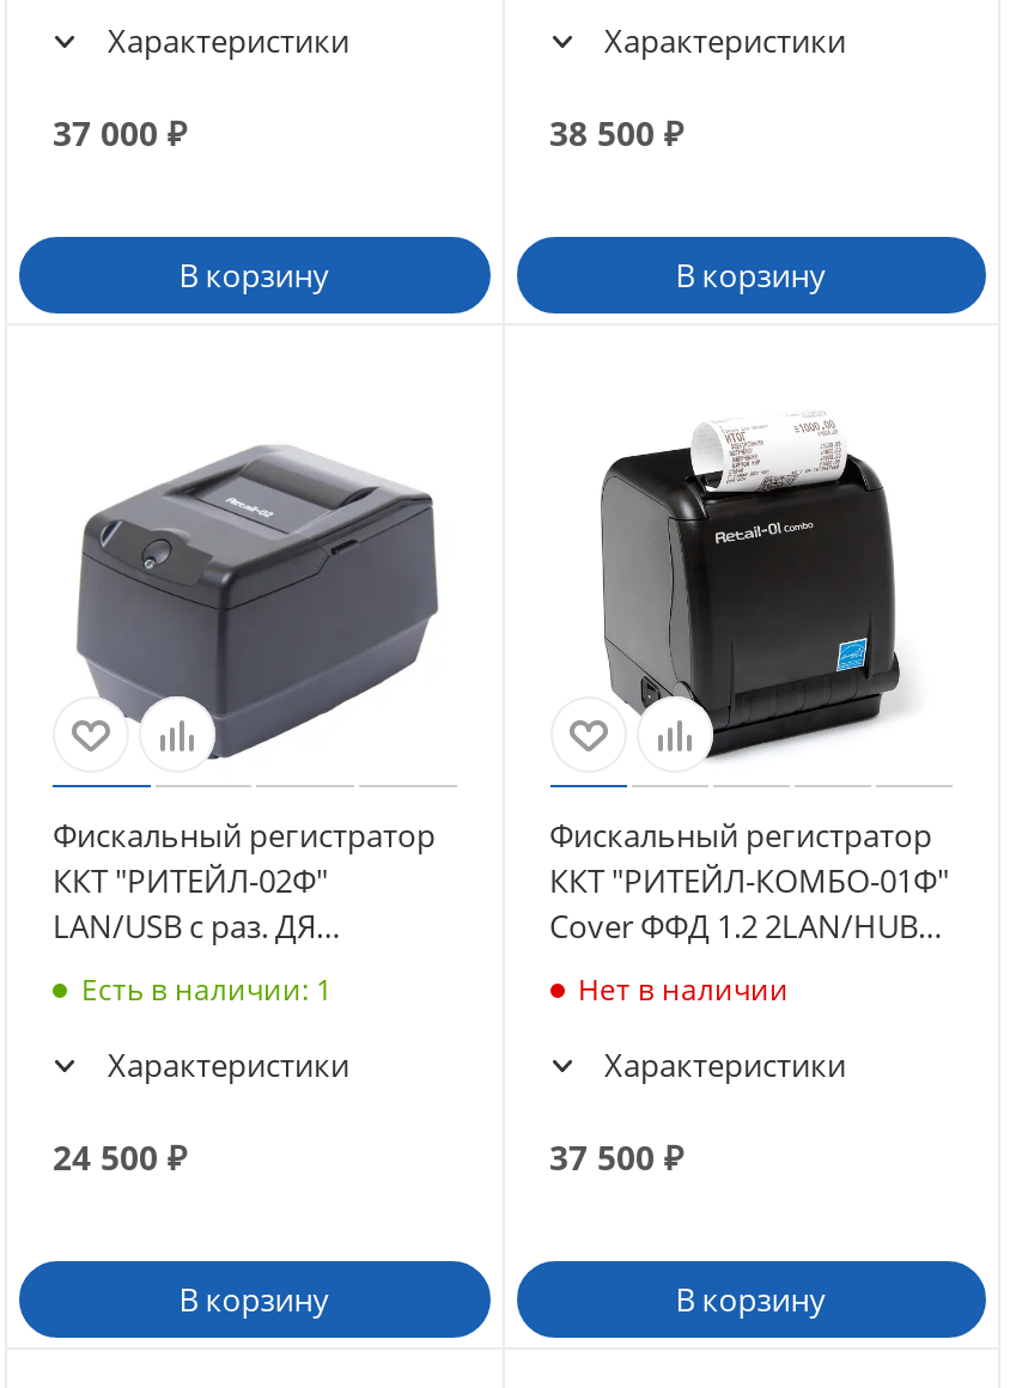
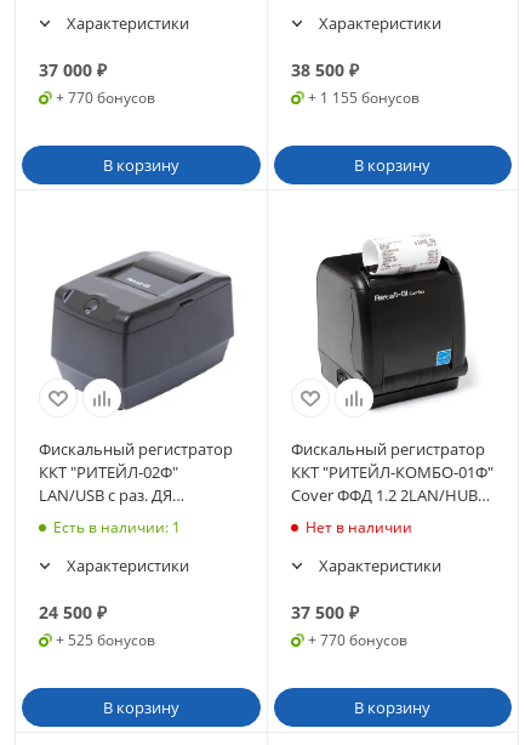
+ + 770 бонусов

+ + 1 155 бонусов

+ + 525 бонусов

+ + 770 бонусов
